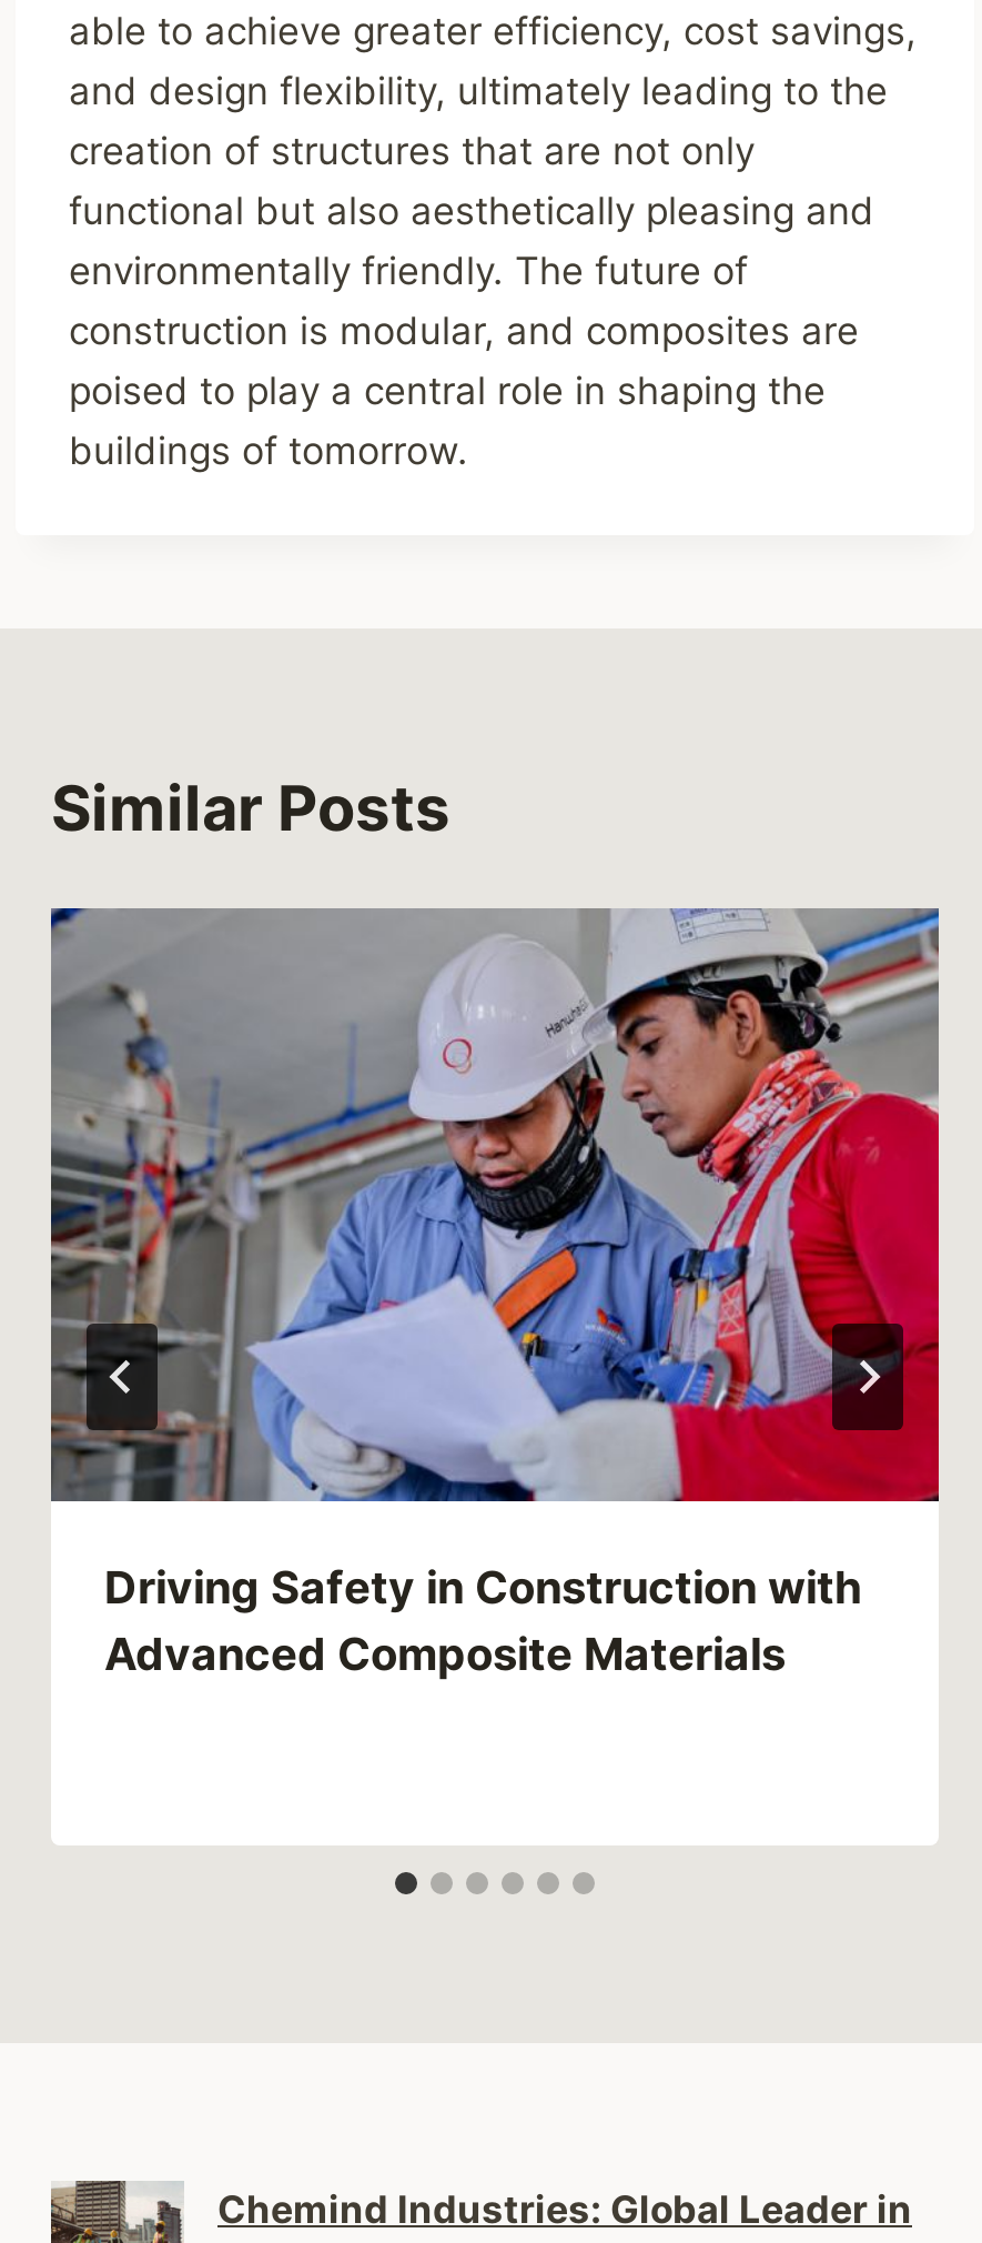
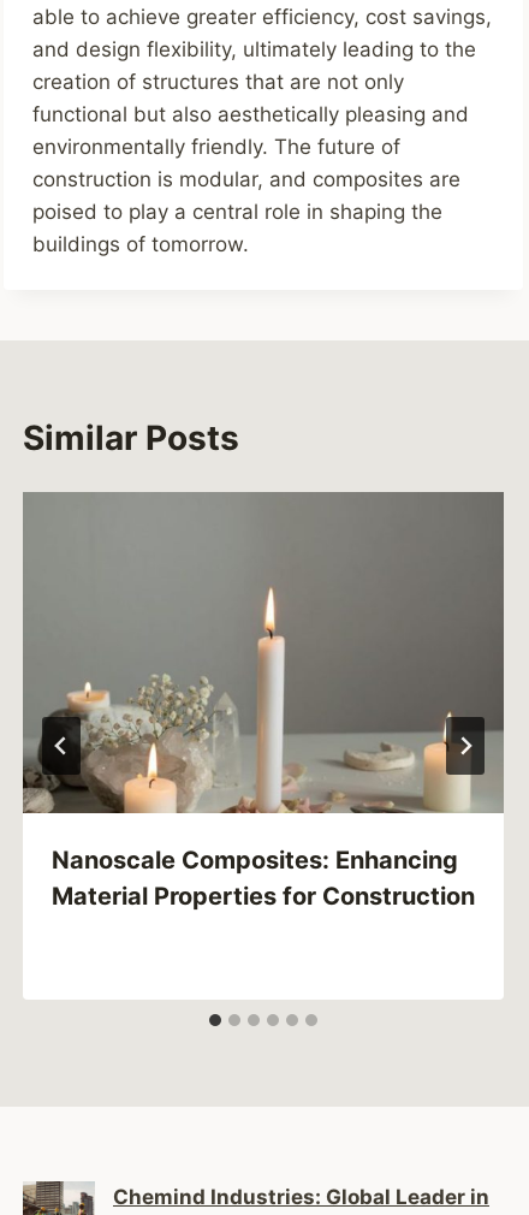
- [image]
- Driving Safety in Construction with
- Advanced Composite Materials
+ [image]
+ Nanoscale Composites: Enhancing
+ Material Properties for Construction
